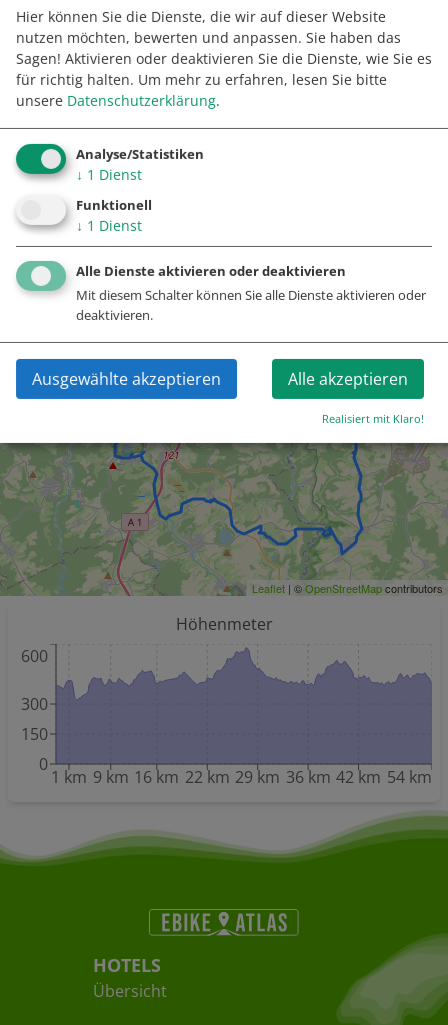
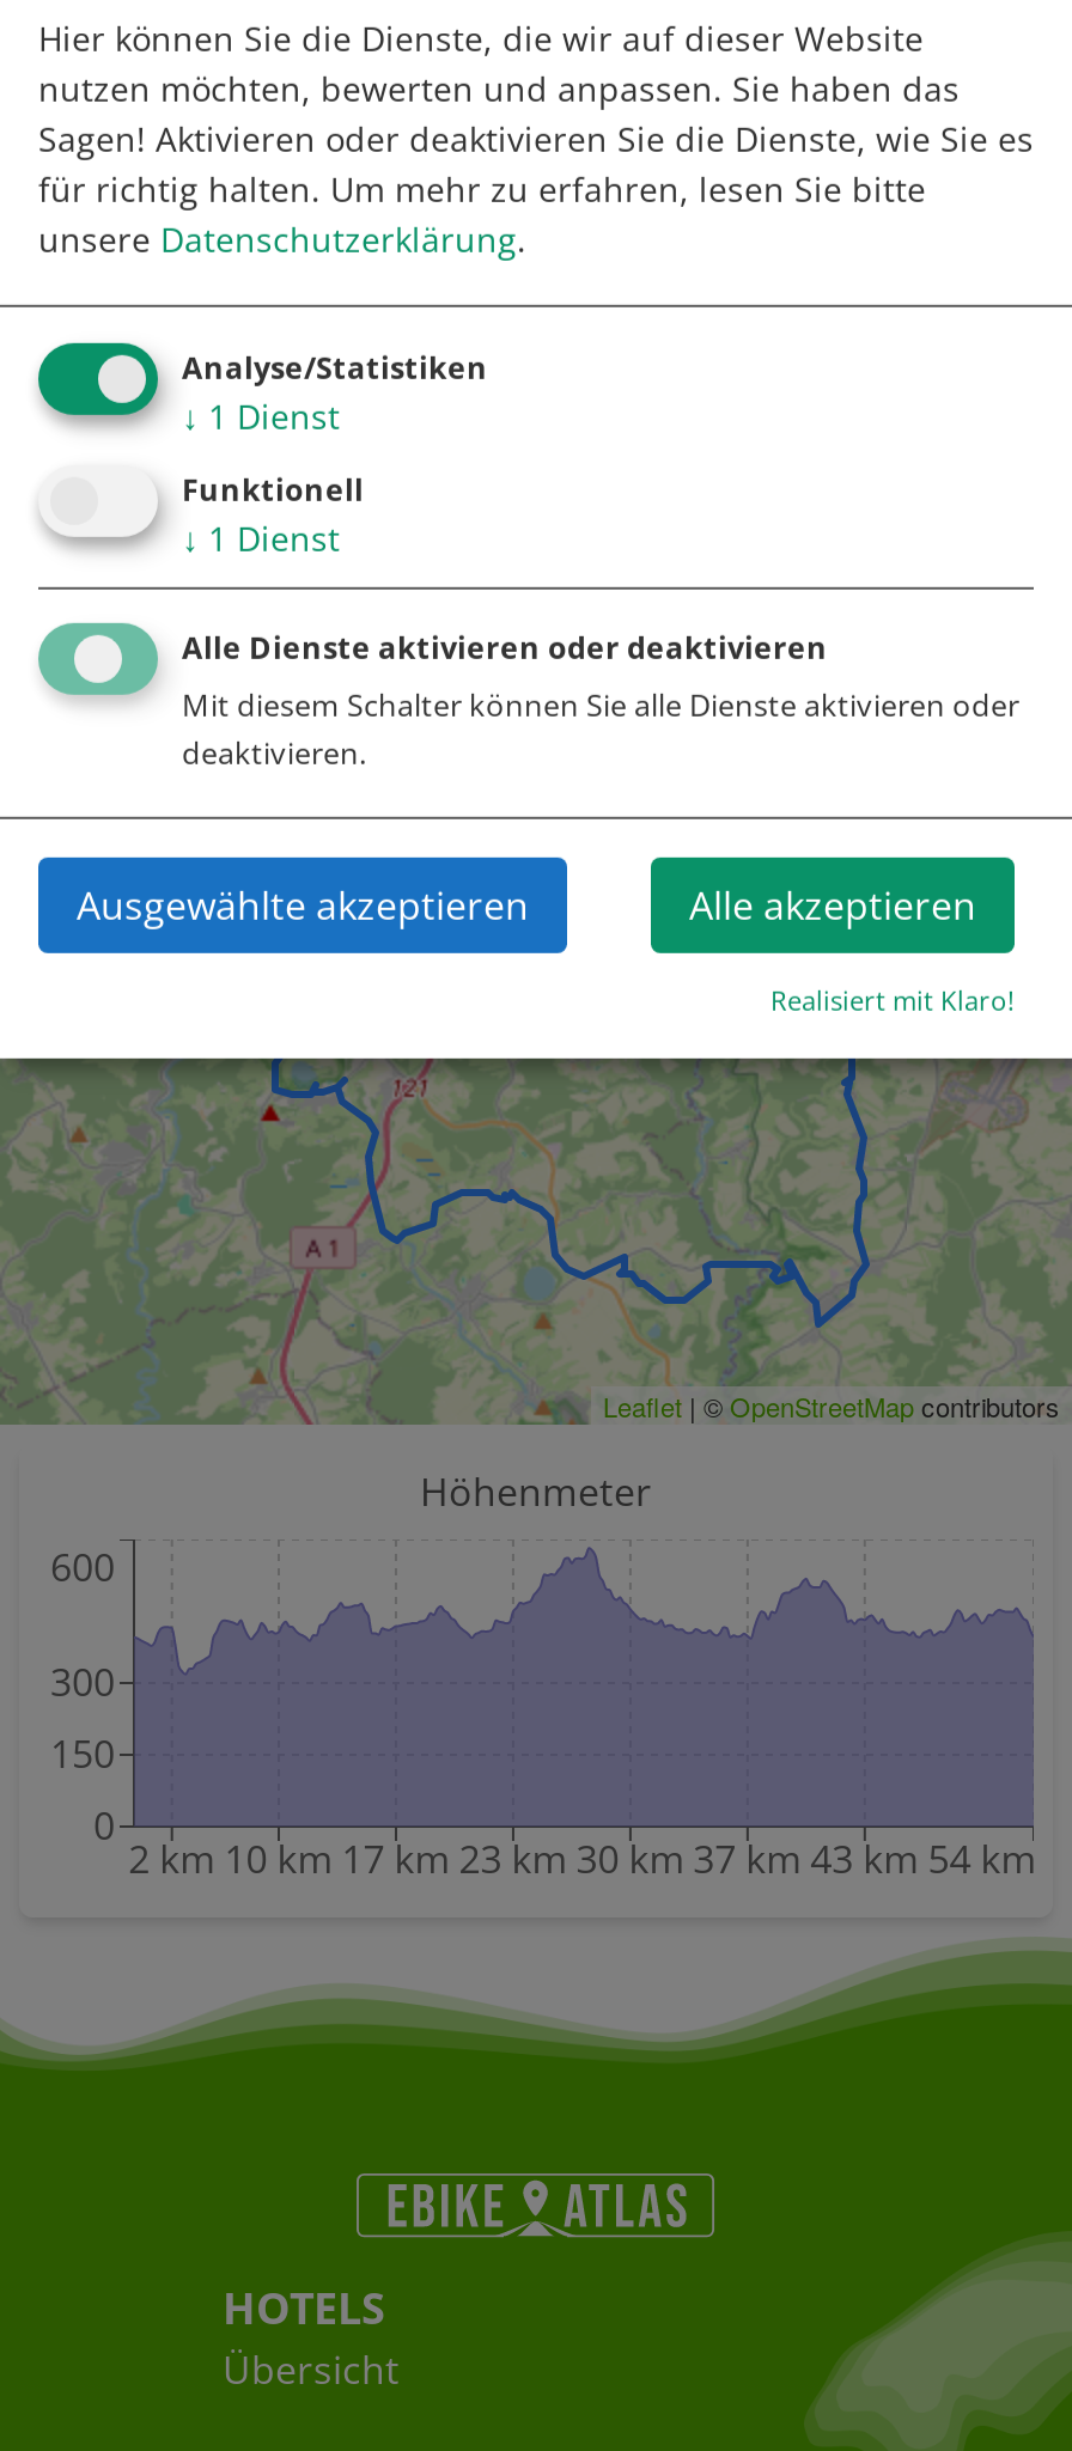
- 1 km 9 km 16 km 22 km 29 km 36 km 42 km 54 km
+ 2 km 10 km 17 km 23 km 30 km 37 km 43 km 54 km
